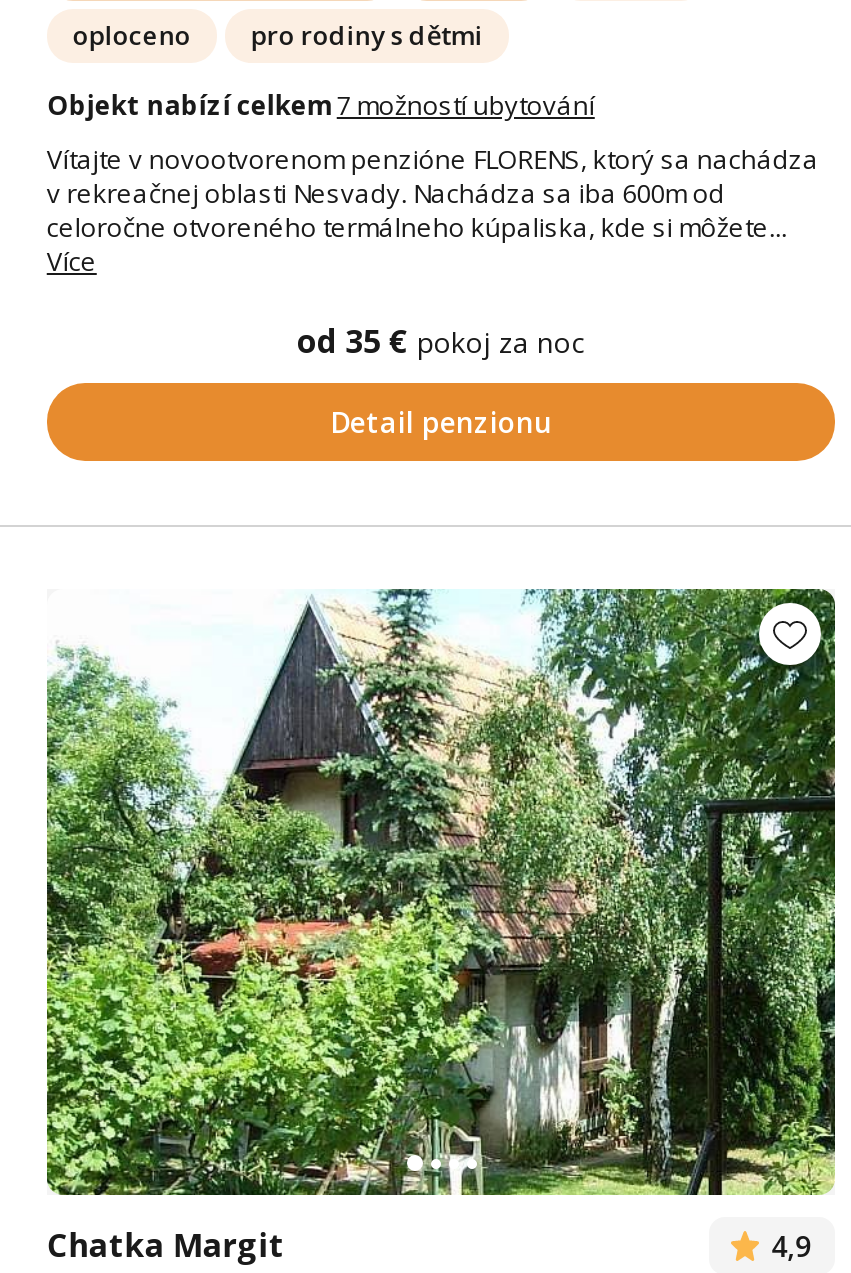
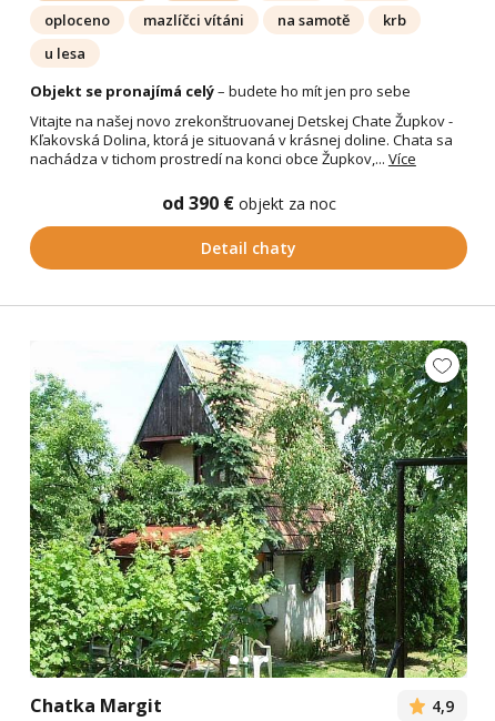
- pro rodiny s dětmi
- Objekt nabízí celkem 7 možností ubytování
- Vítajte v novootvorenom penzióne FLORENS, ktorý sa nachádza
- v rekreačnej oblasti Nesvady. Nachádza sa iba 600m od
- celoročne otvoreného termálneho kúpaliska, kde si môžete...
- Více
- od 35 €pokoj za noc
- Detail penzionu
+ mazlíčci vítáni
+ na samotě
+ krb
+ u lesa
+ Objekt se pronajímá celý– budete ho mít jen pro sebe
+ Vitajte na našej novo zrekonštruovanej Detskej Chate Župkov -
+ Kľakovská Dolina, ktorá je situovaná v krásnej doline. Chata sa
+ nachádza v tichom prostredí na konci obce Župkov,... Více
+ od 390 €objekt za noc
+ Detail chaty
